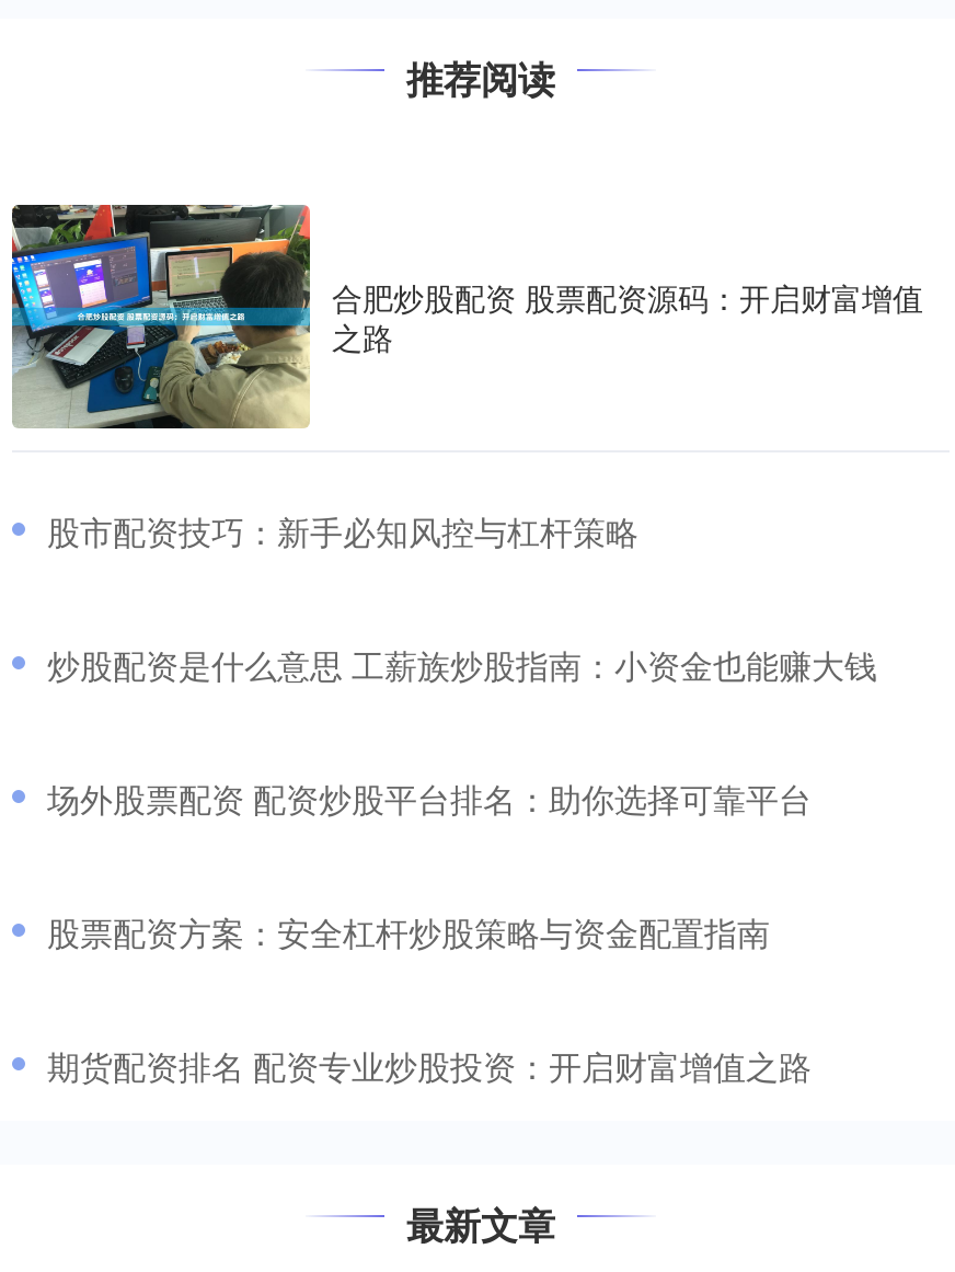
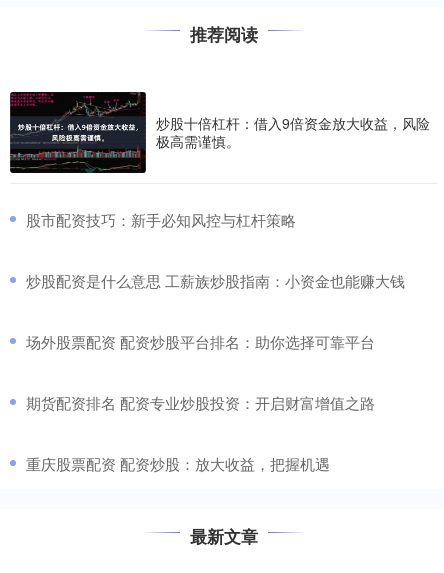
- [image]
- 合肥炒股配资 股票配资源码：开启财富增值
- 之路
+ [image]
+ 炒股十倍杠杆：借入9倍资金放大收益，风险
+ 极高需谨慎。

- 股票配资方案：安全杠杆炒股策略与资金配置指南

moved up: 期货配资排名 配资专业炒股投资：开启财富增值之路

+ 重庆股票配资 配资炒股：放大收益，把握机遇
